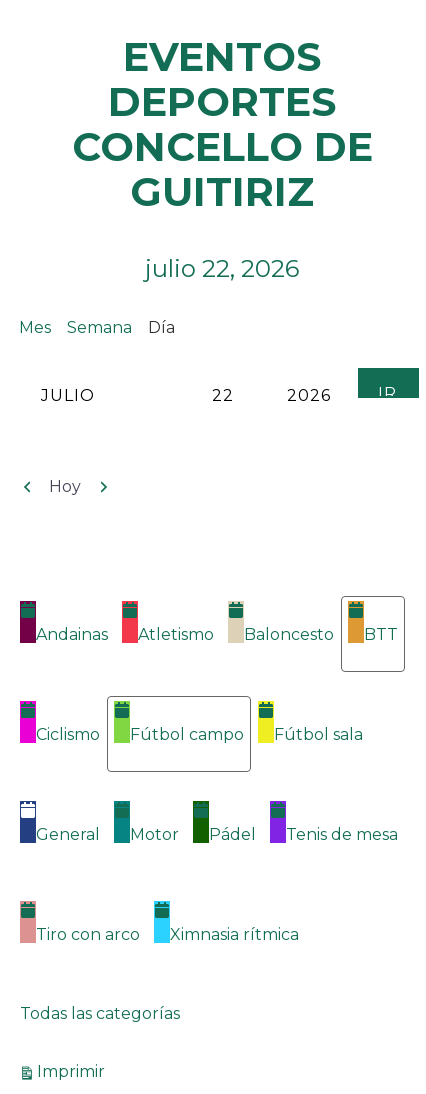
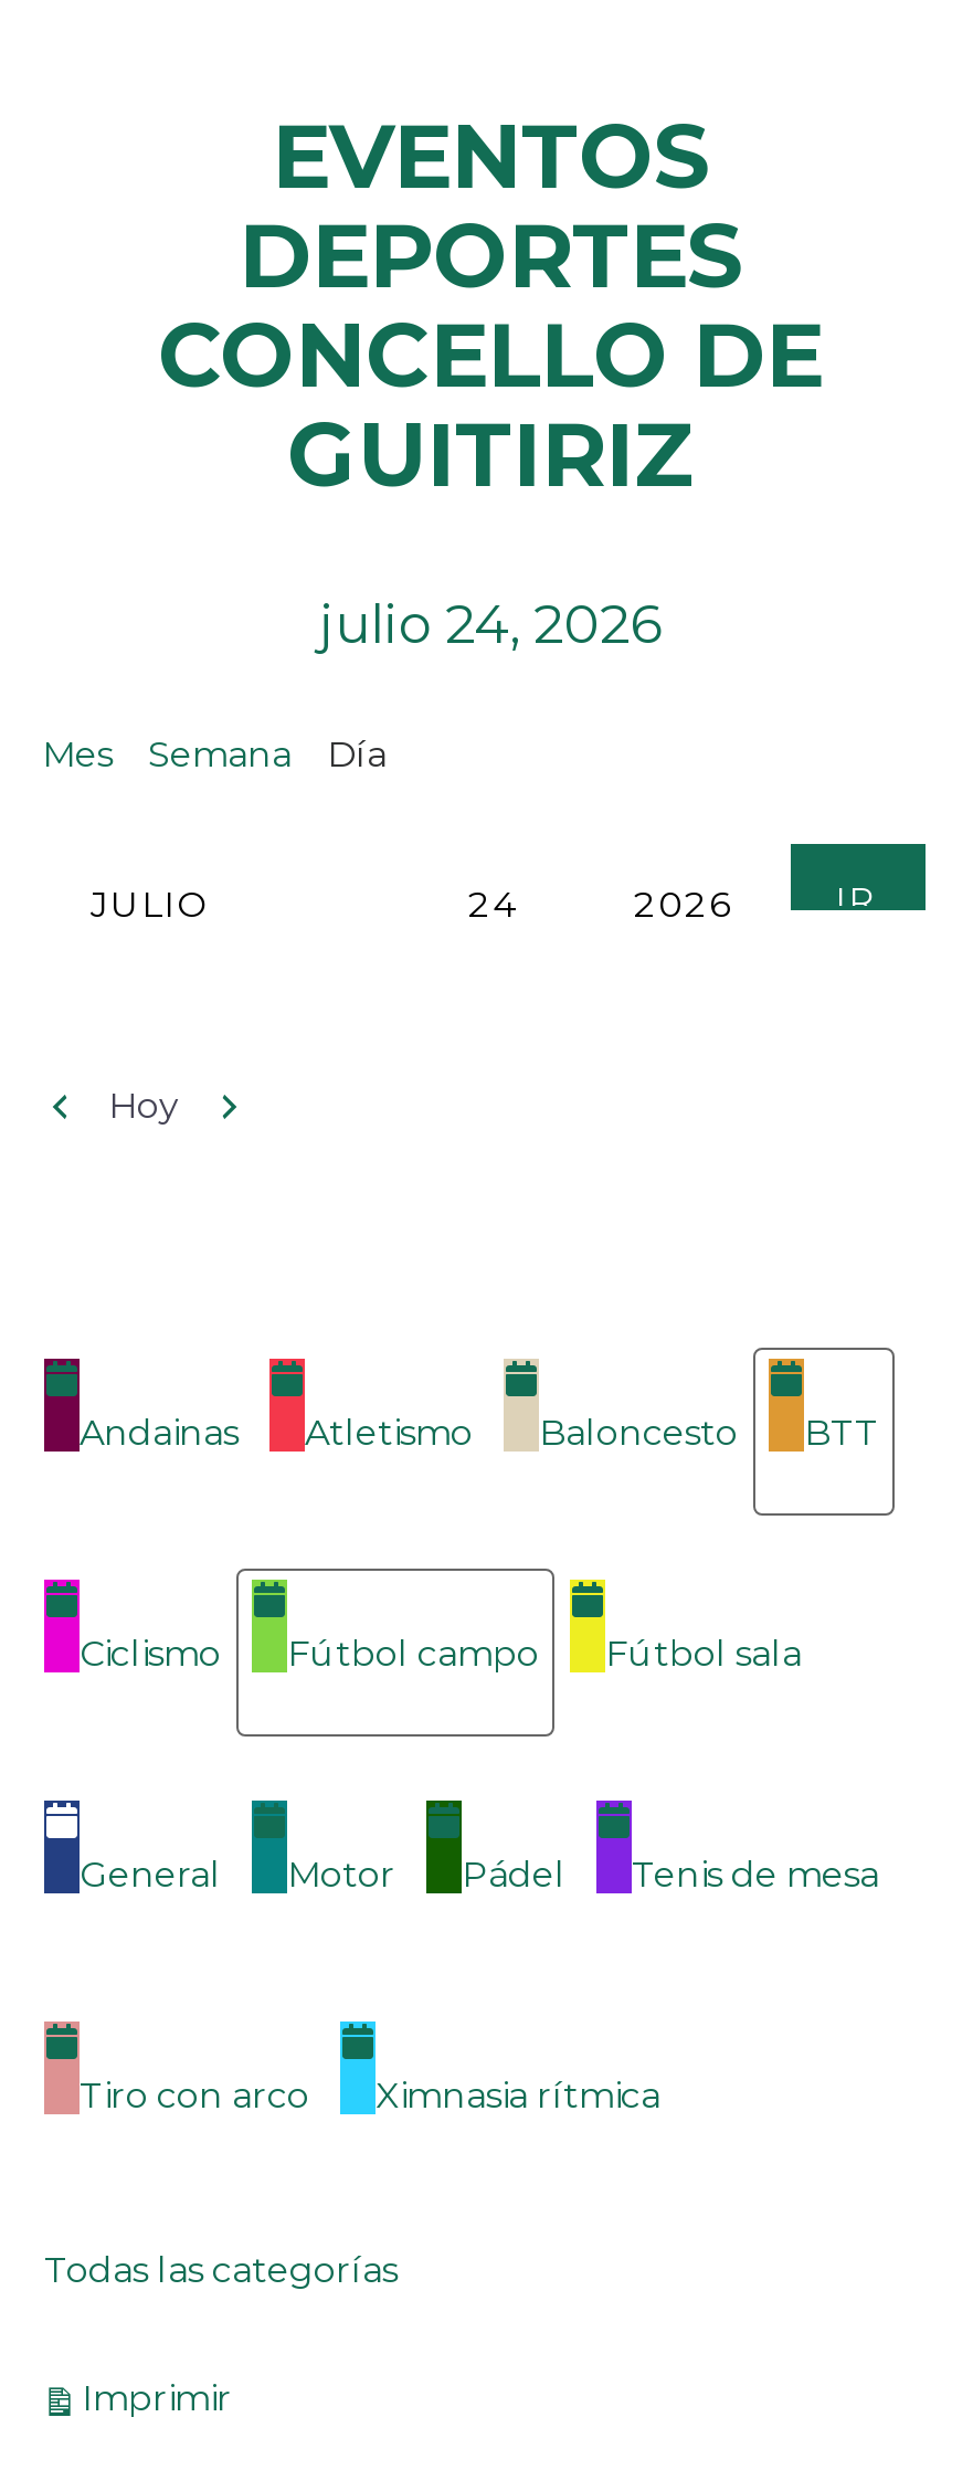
- julio 22, 2026
+ julio 24, 2026
